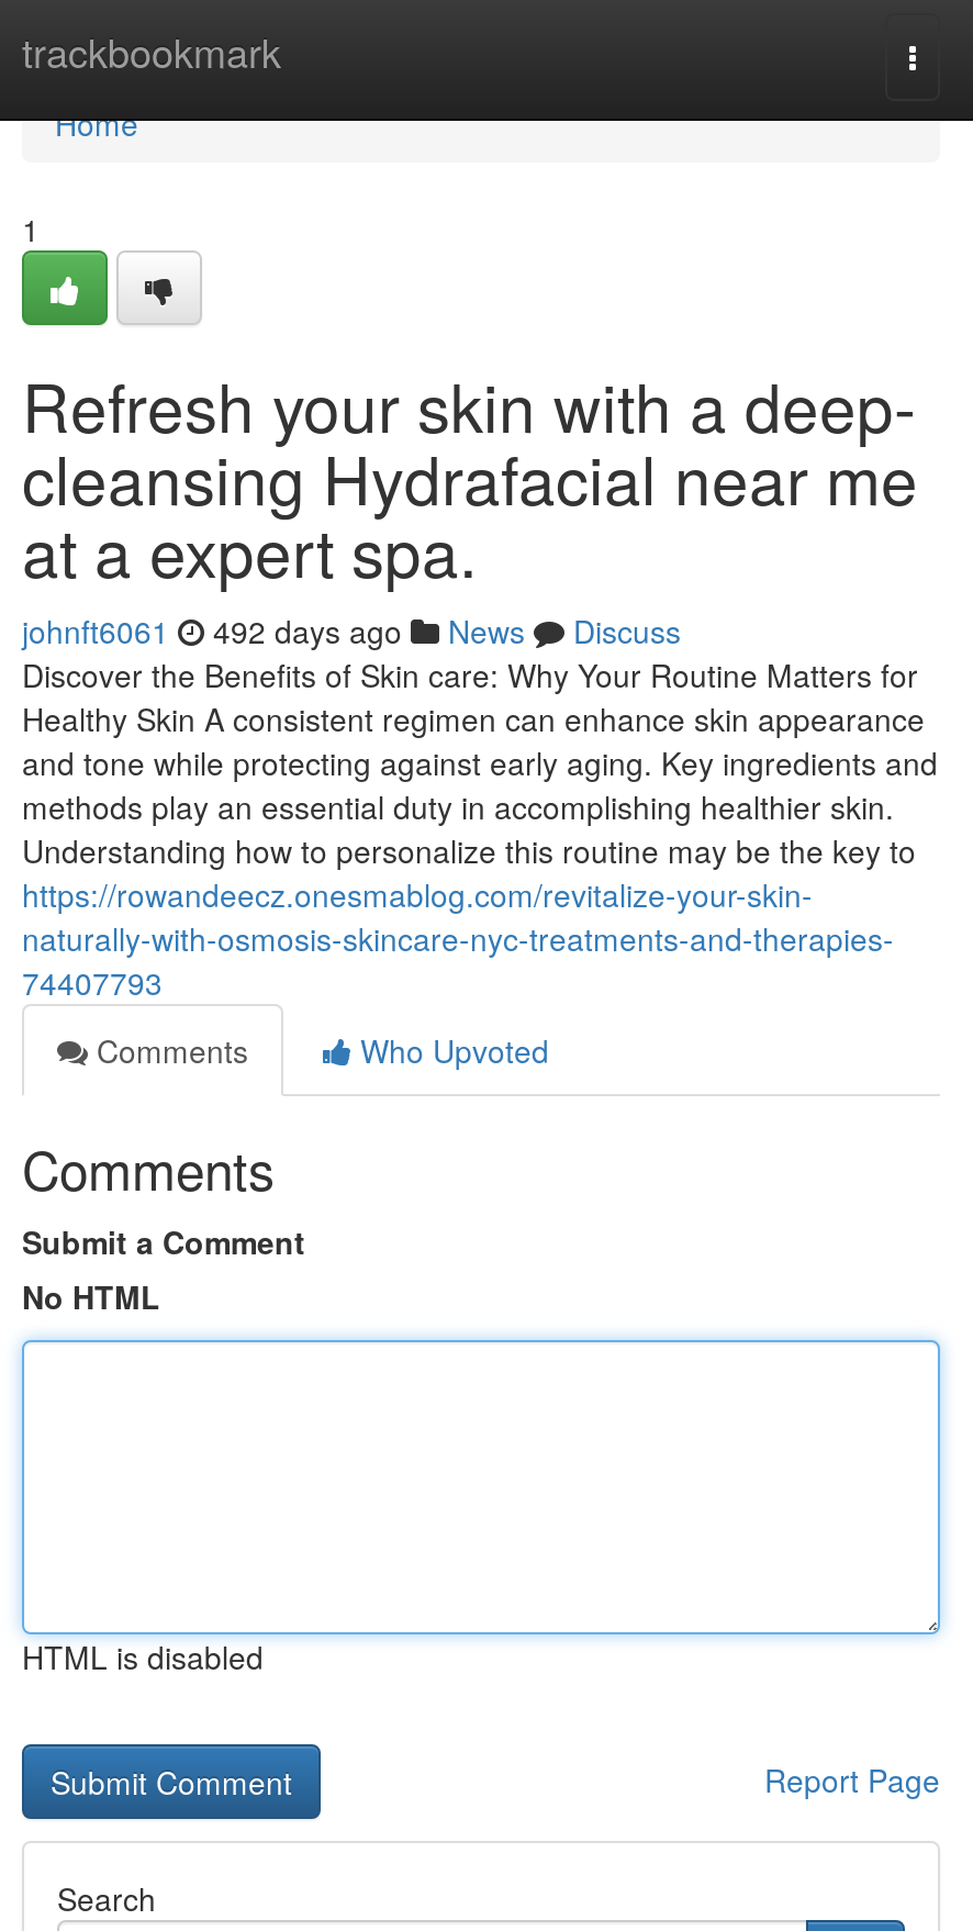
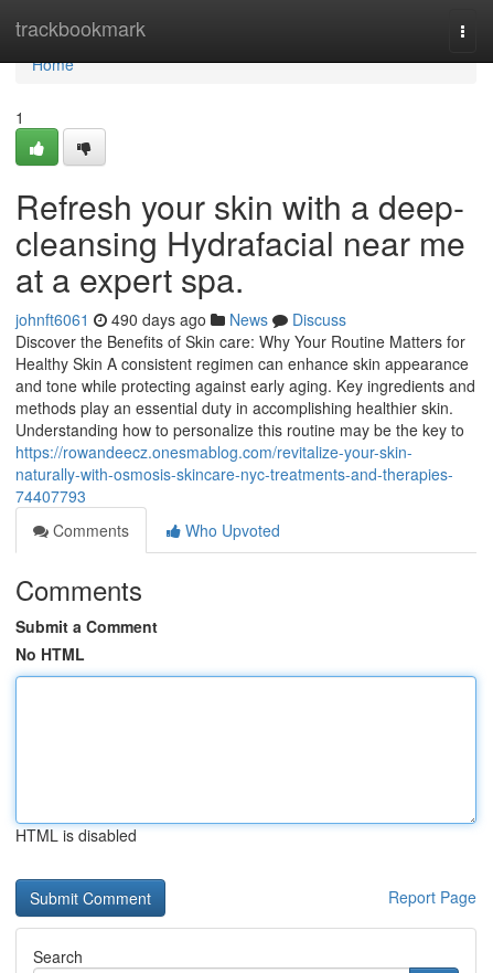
- johnft6061 492 days ago News Discuss
+ johnft6061 490 days ago News Discuss
